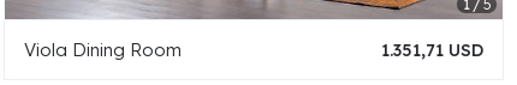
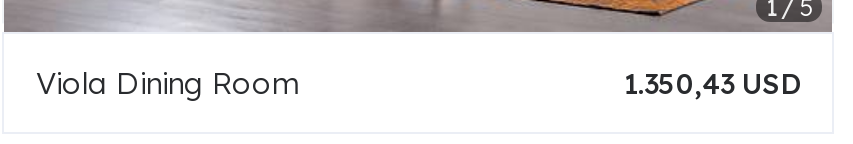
- 1.351,71 USD
+ 1.350,43 USD
